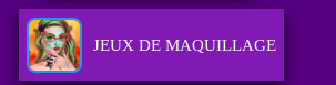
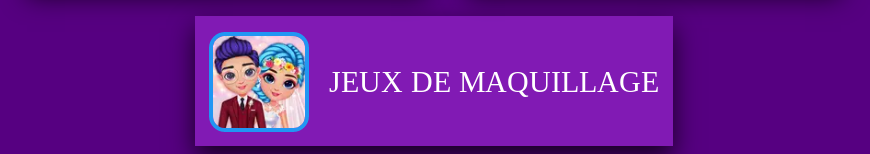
- [image]
+ [image]
